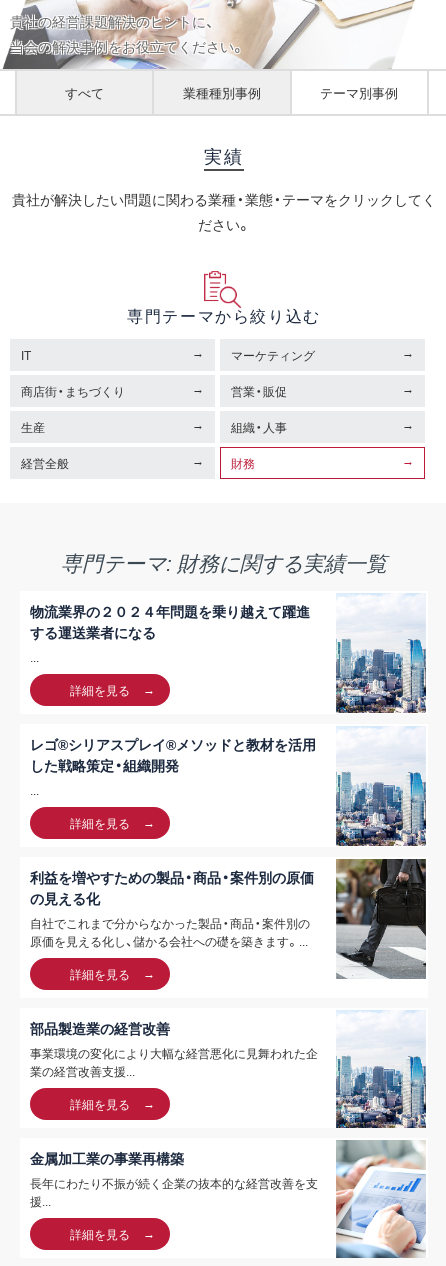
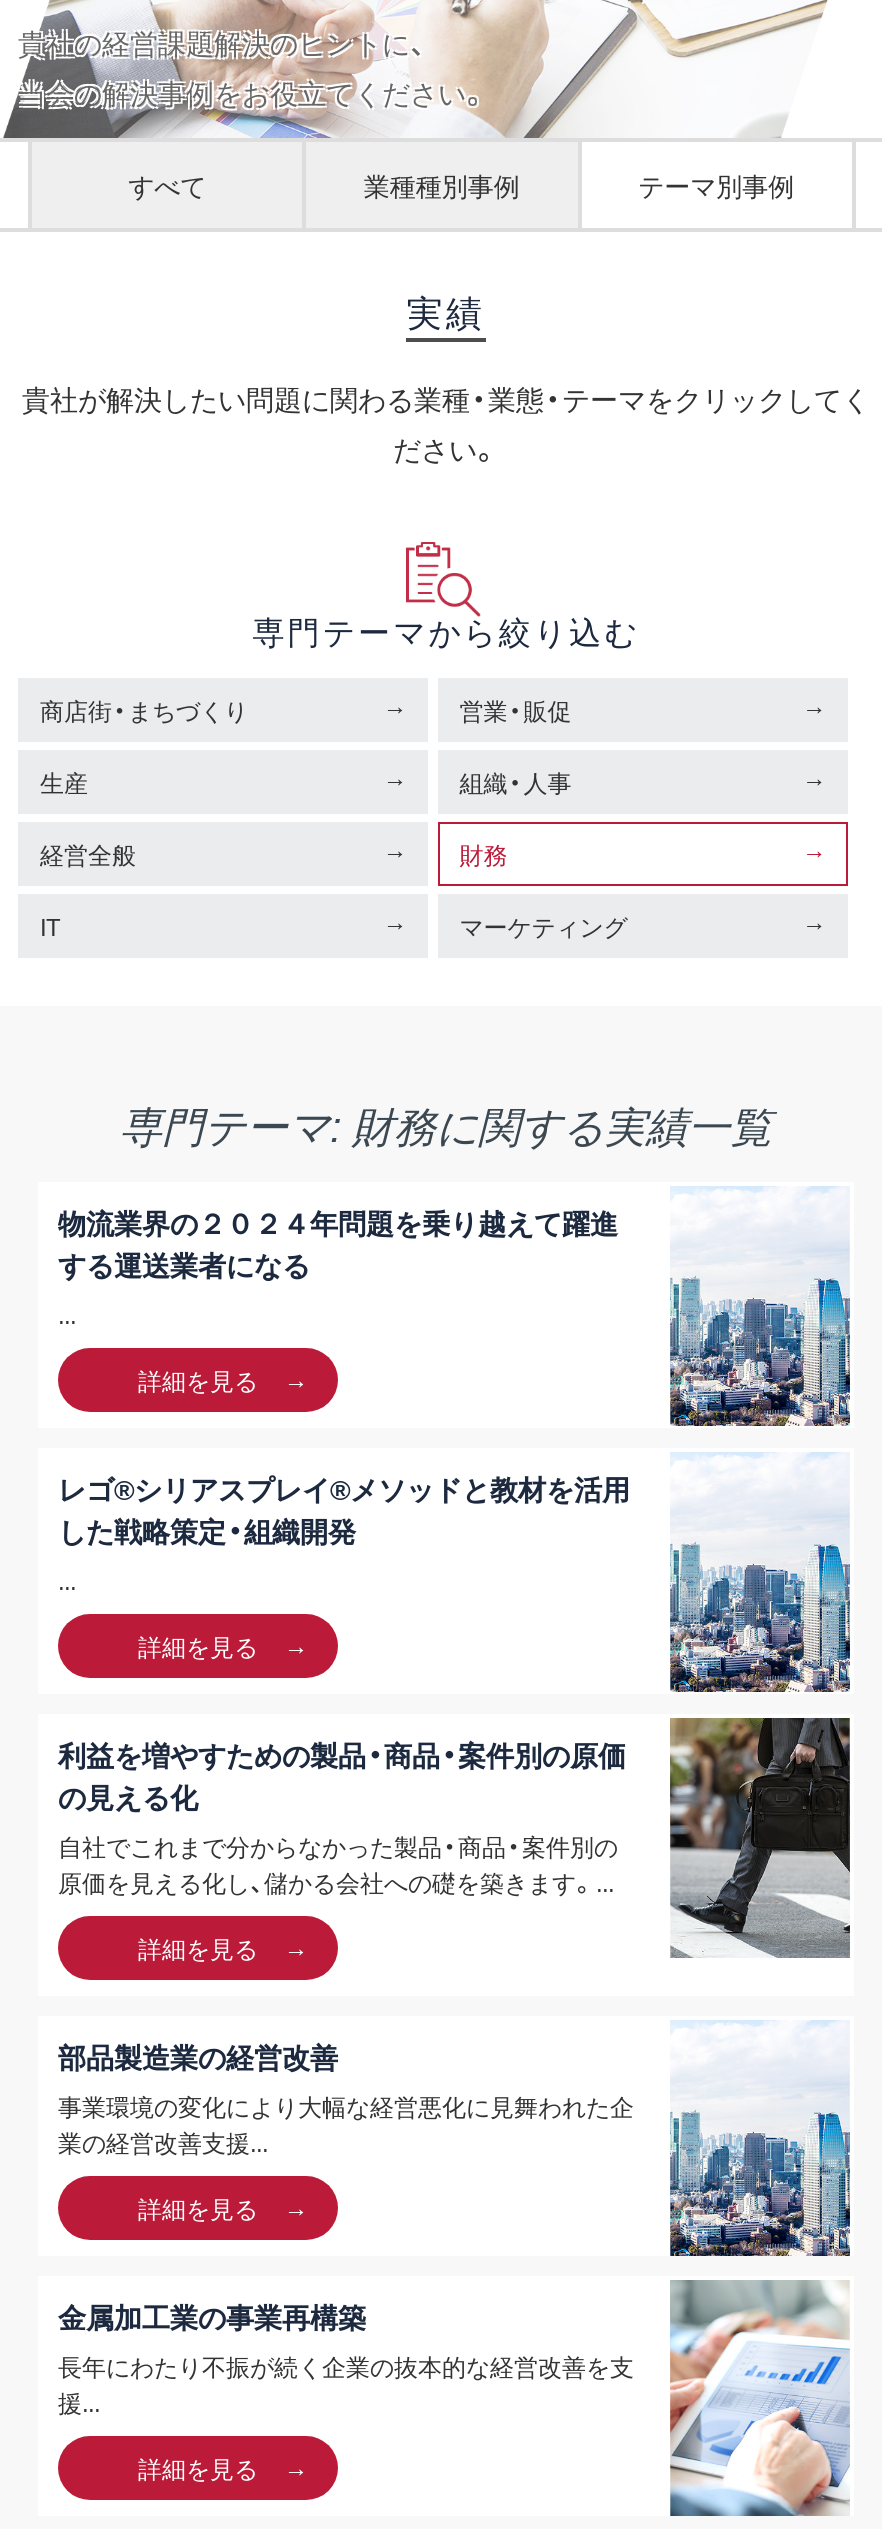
moved down: IT | マーケティング

moved up: 商店街・まちづくり | 営業・販促 | 生産 | 組織・人事 | 経営全般 | 財務
